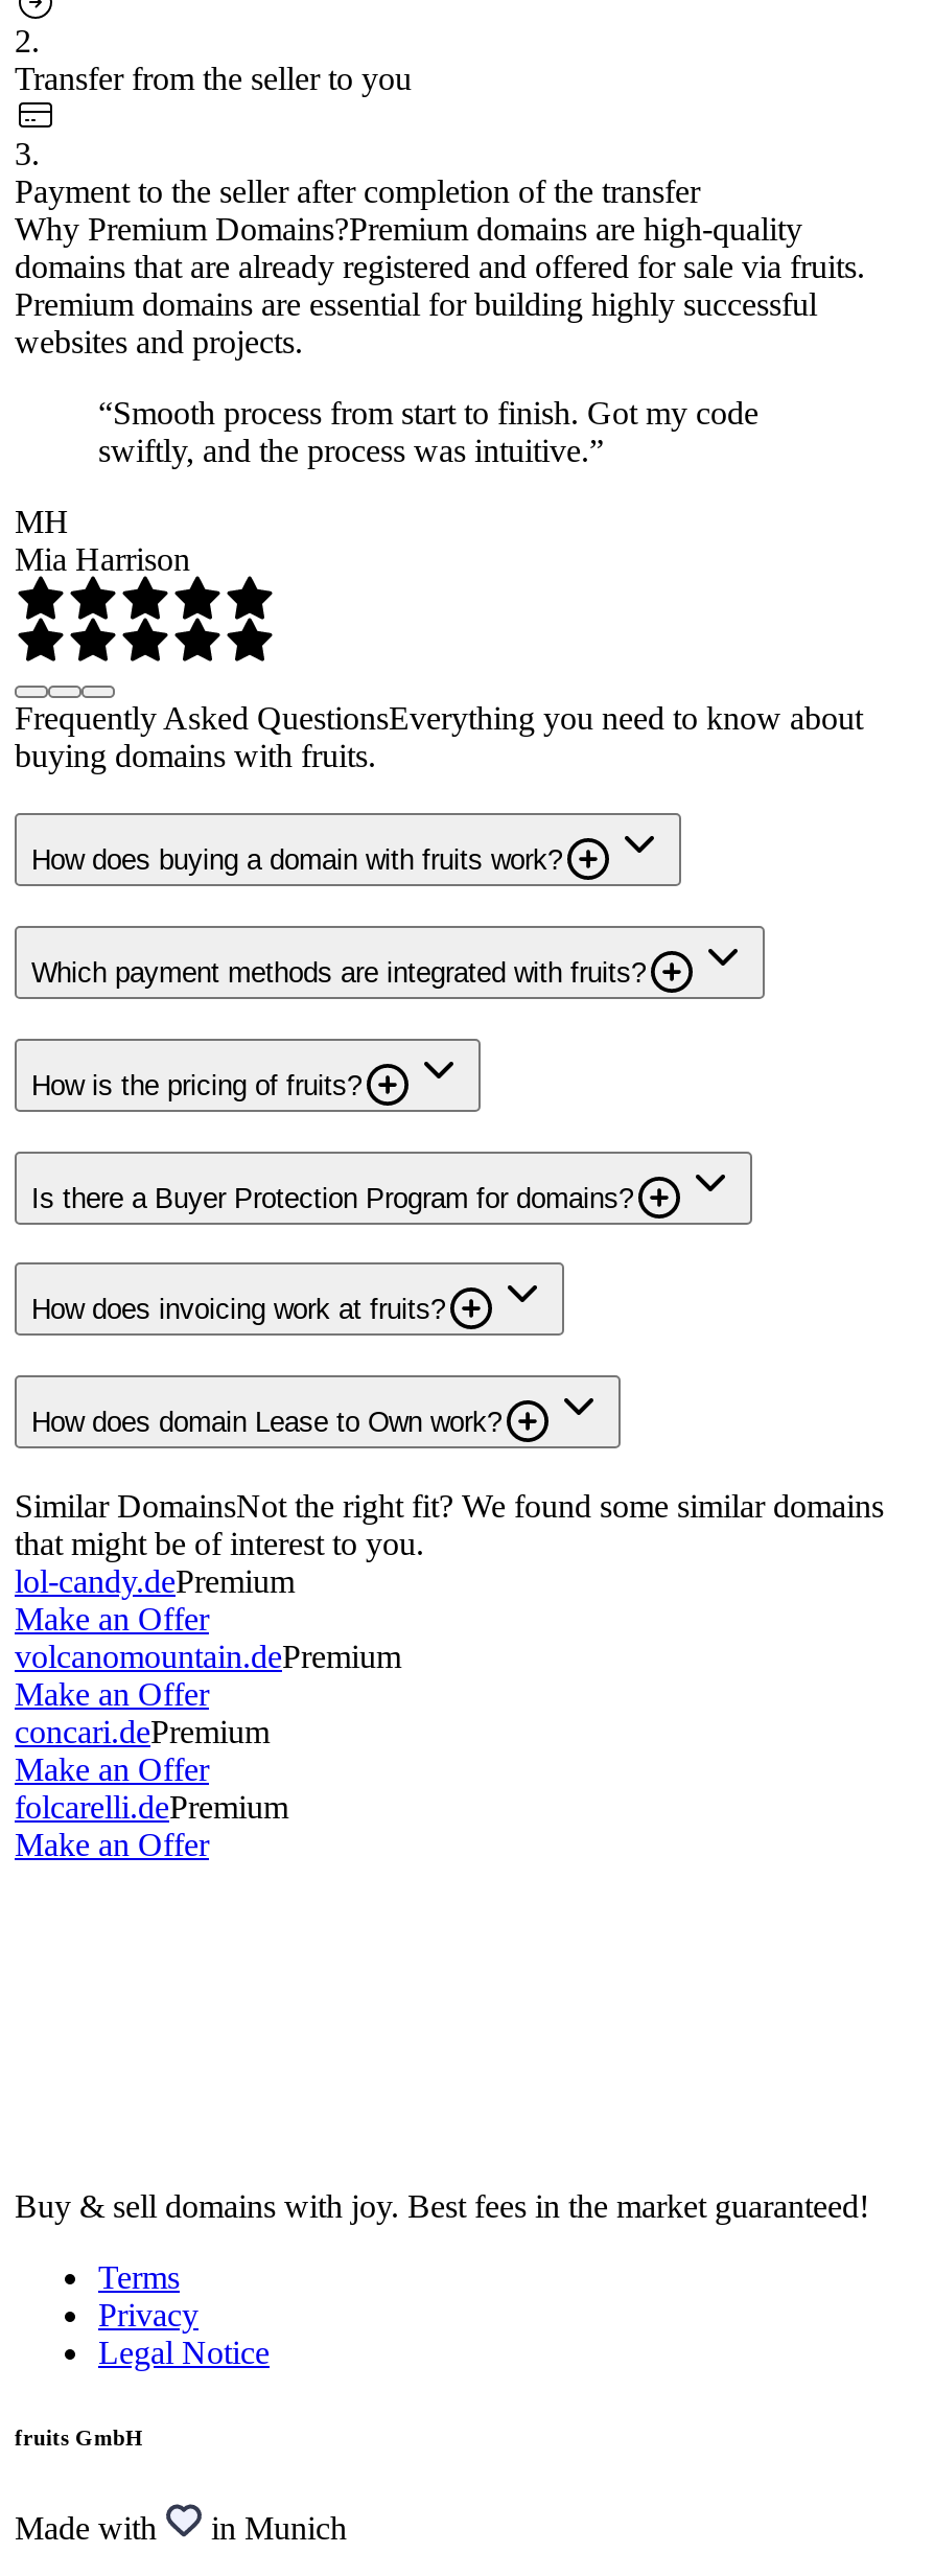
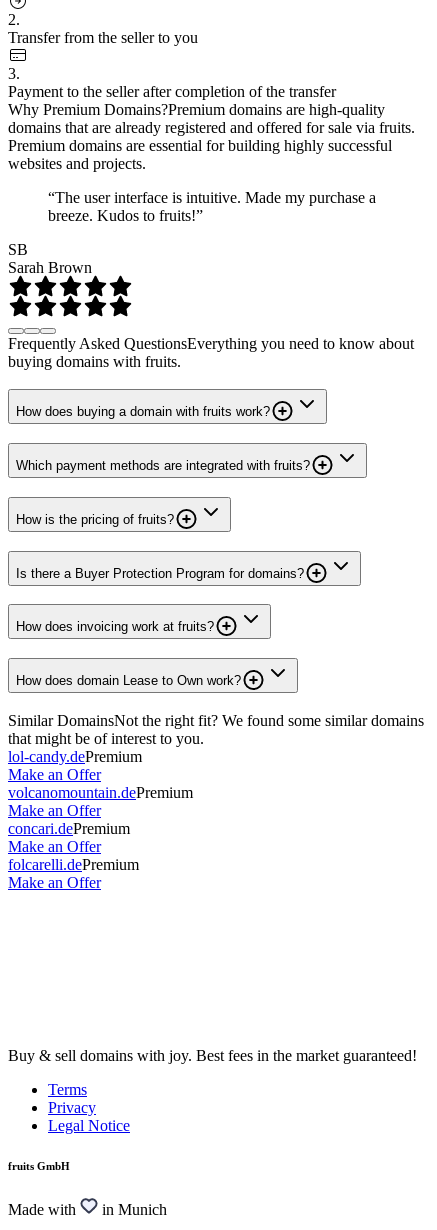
- “Smooth process from start to finish. Got my code
- swiftly, and the process was intuitive.”
+ “The user interface is intuitive. Made my purchase a
+ breeze. Kudos to fruits!”

- MH
- Mia Harrison
+ SB
+ Sarah Brown
